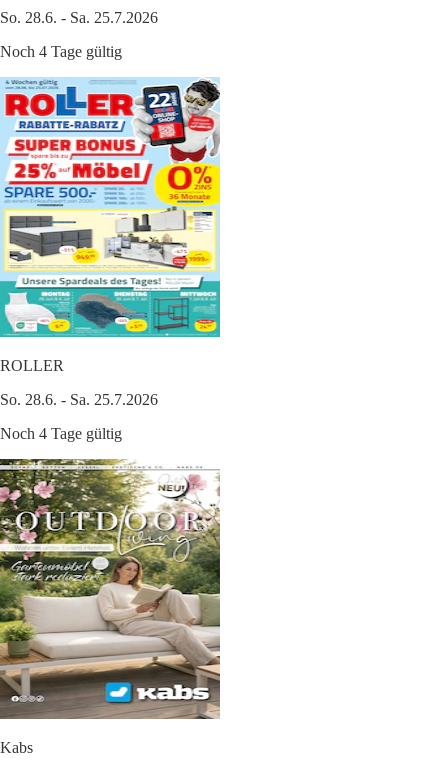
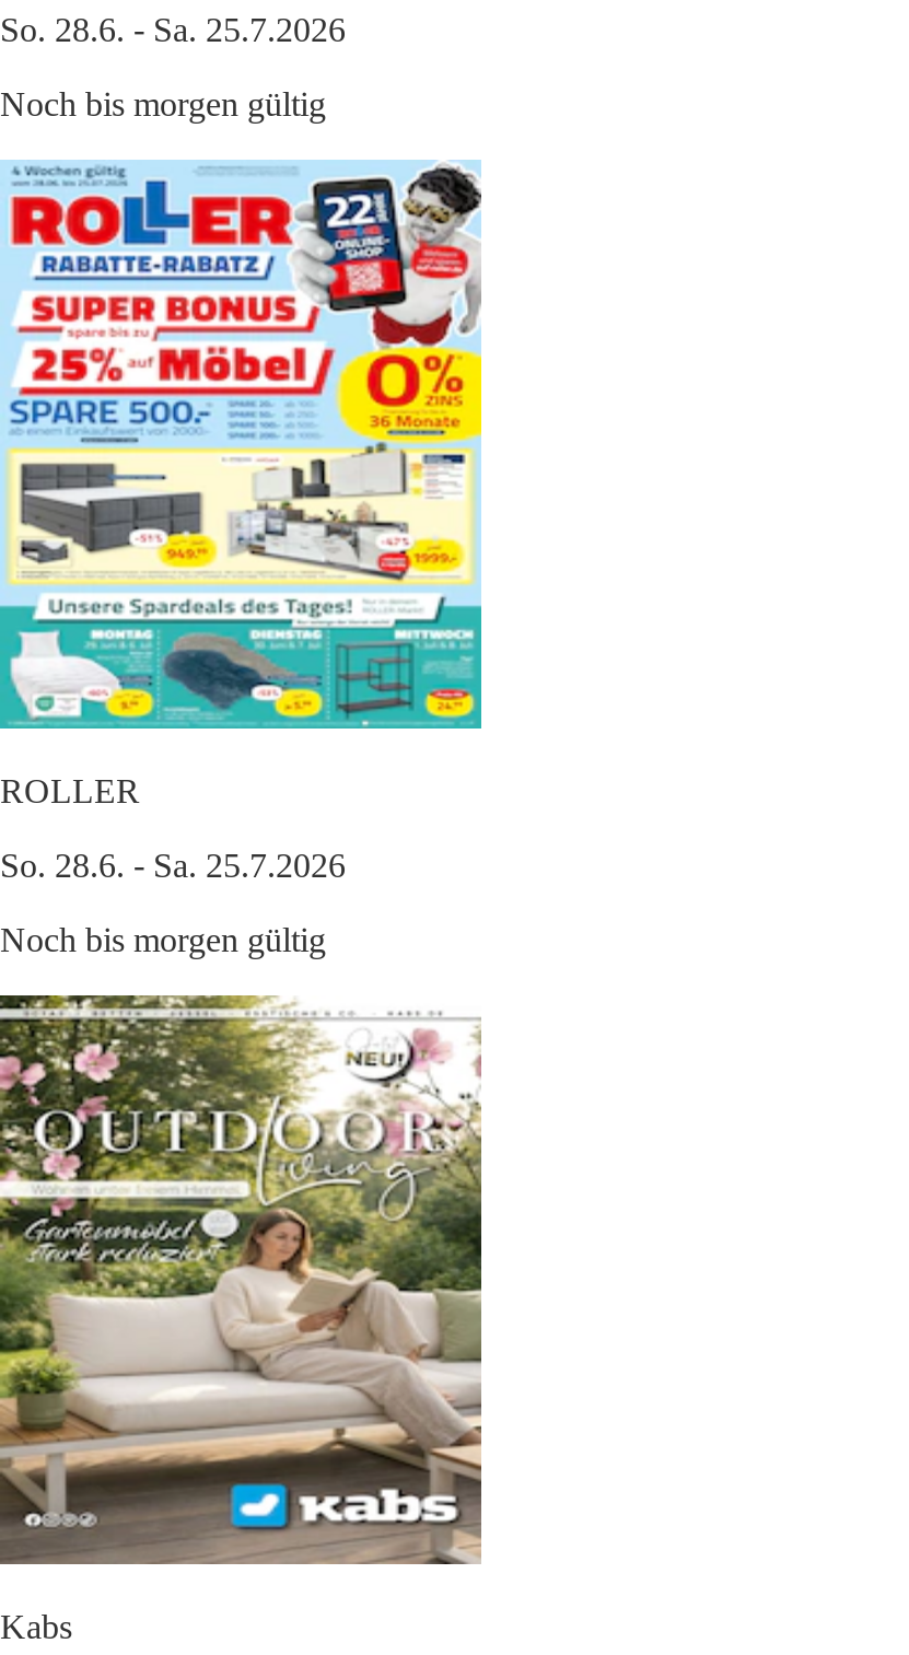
- Noch 4 Tage gültig
+ Noch bis morgen gültig

- Noch 4 Tage gültig
+ Noch bis morgen gültig
